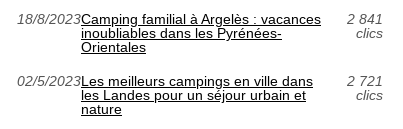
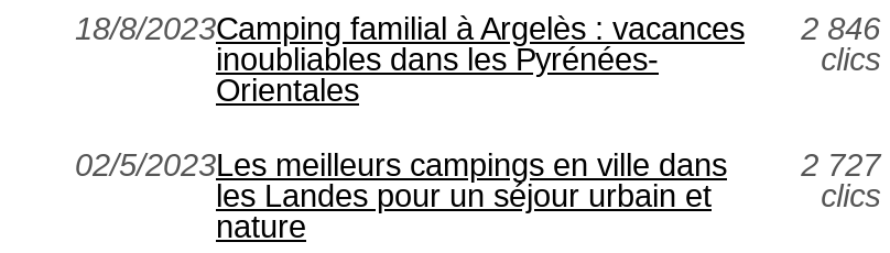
- 18/8/2023Camping familial à Argelès : vacances 2 841
+ 18/8/2023Camping familial à Argelès : vacances 2 846

- 2 721
+ 2 727
